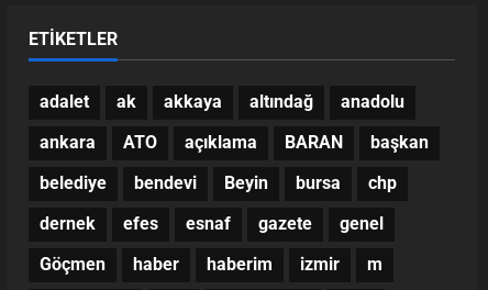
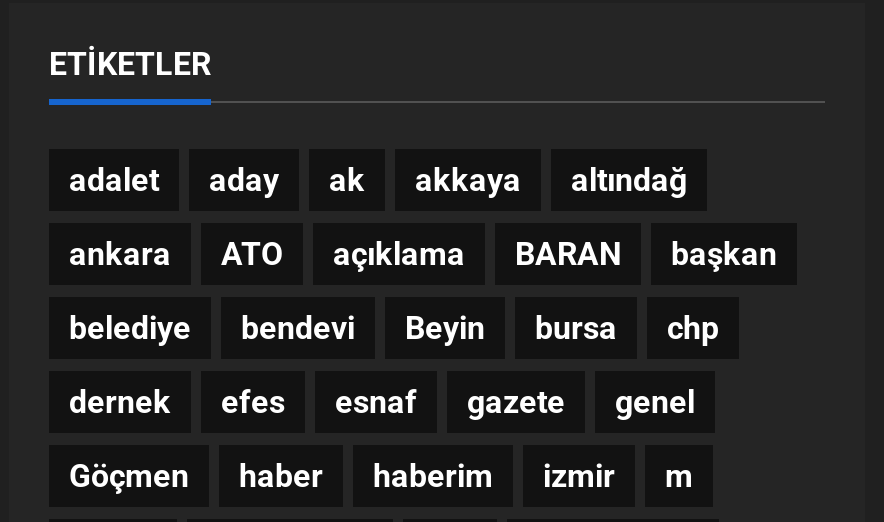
- anadolu

+ aday
